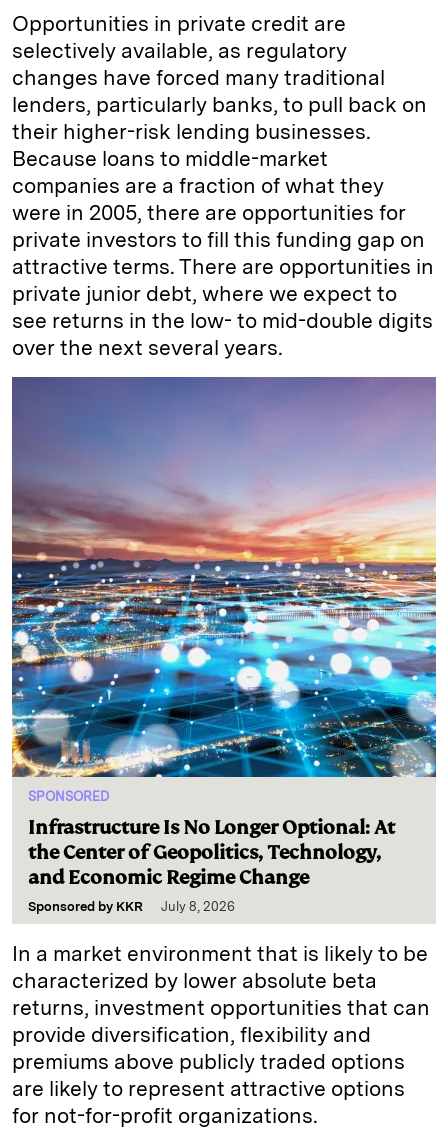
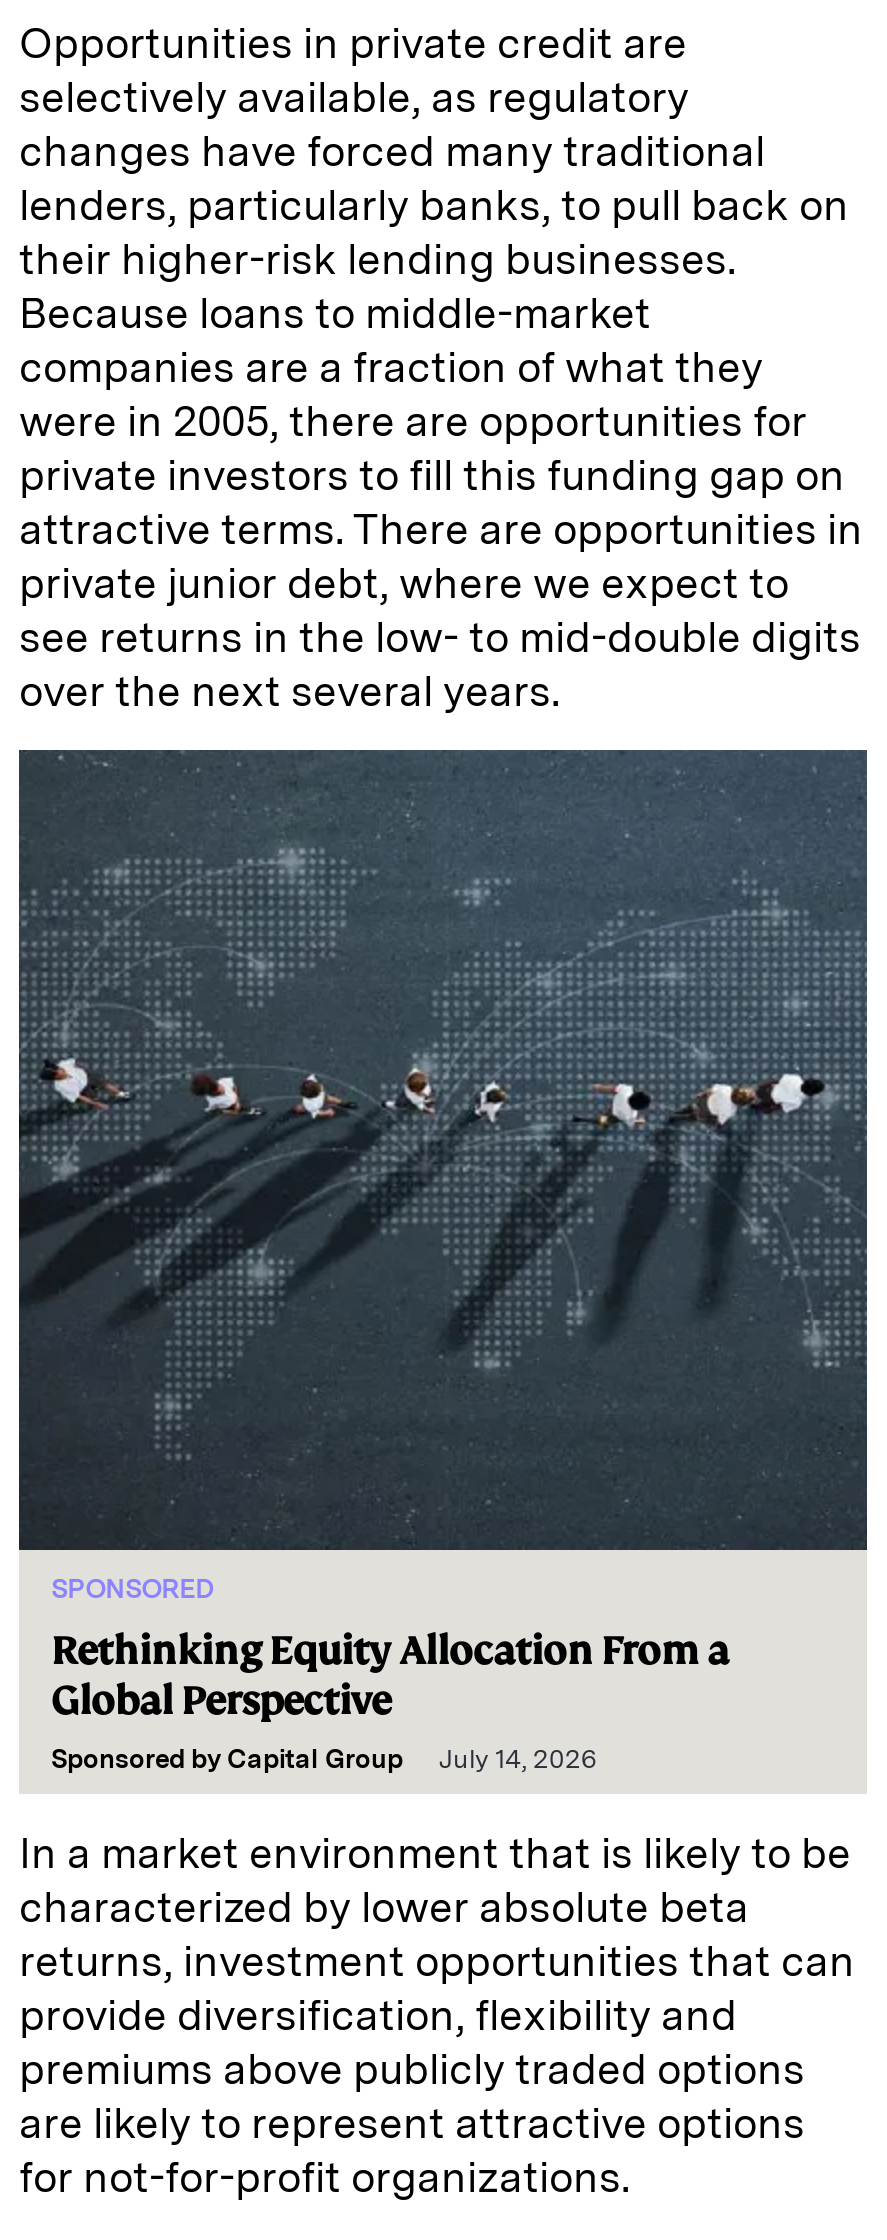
- [image]
- Infrastructure Is No Longer Optional: At
- the Center of Geopolitics, Technology,
- and Economic Regime Change
- Sponsored by KKR
- July 8, 2026
+ [image]
+ Rethinking Equity Allocation From a
+ Global Perspective
+ Sponsored by Capital Group
+ July 14, 2026
